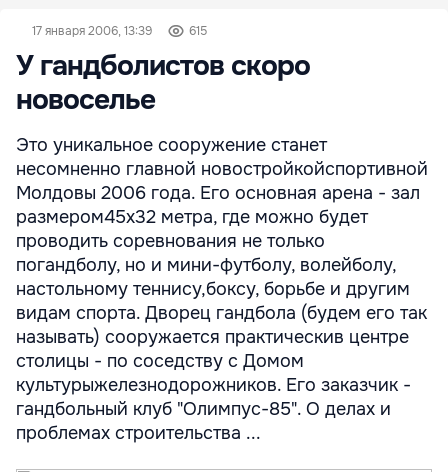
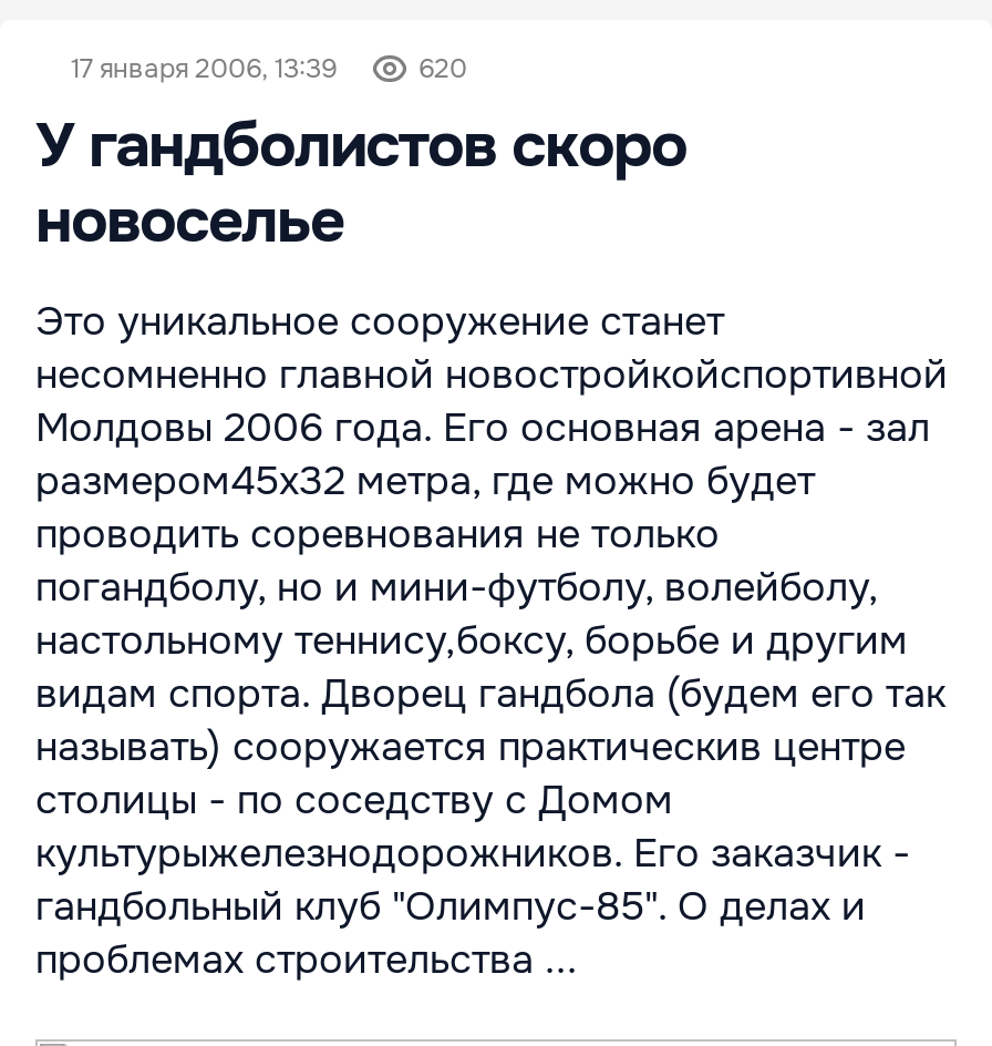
- 615
+ 620
